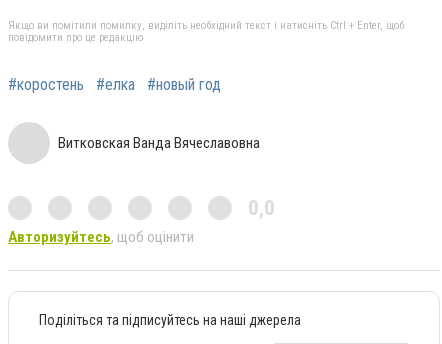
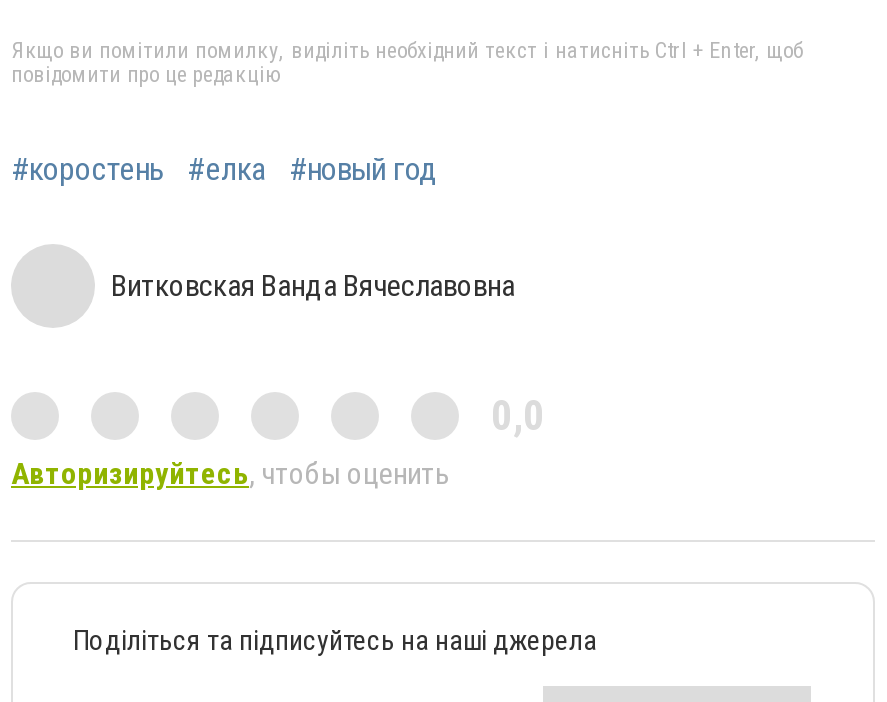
- Авторизуйтесь, щоб оцінити
+ Авторизируйтесь, чтобы оценить
